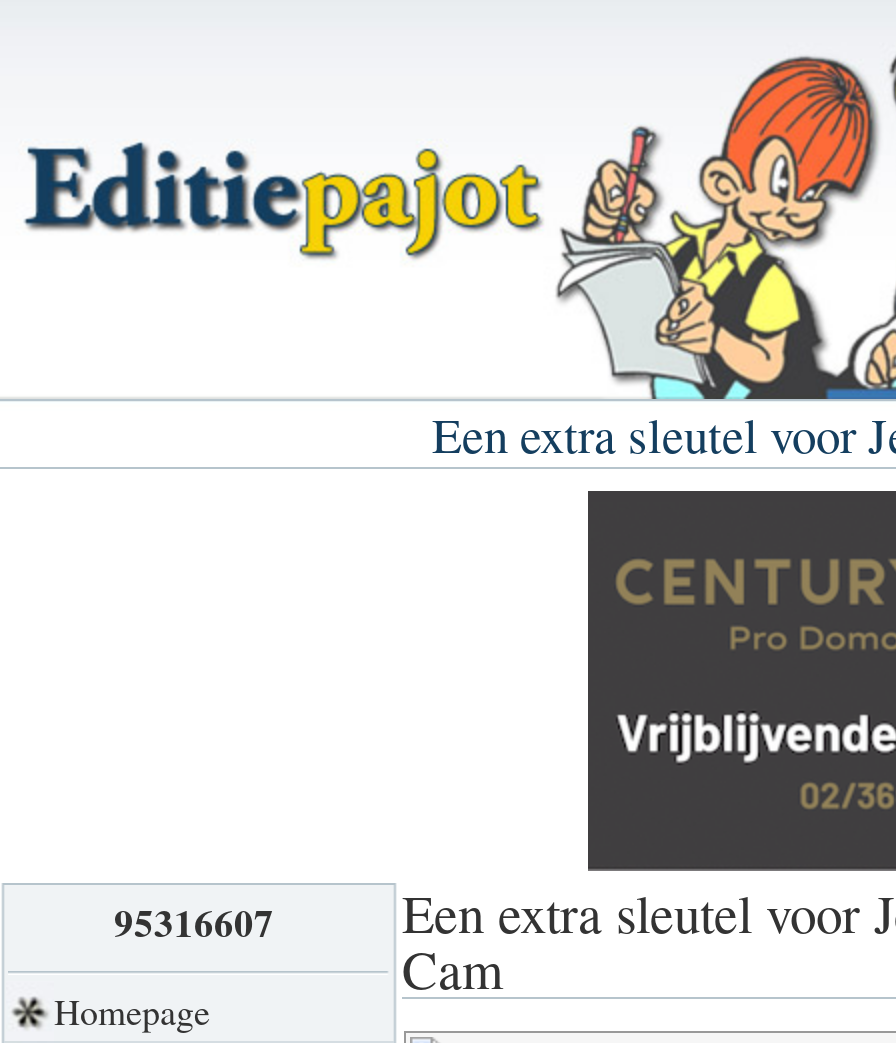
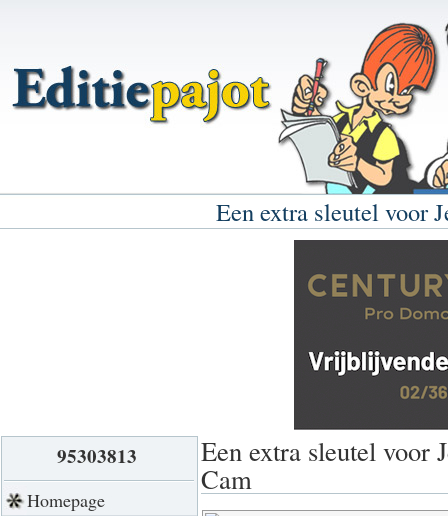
- 95316607
+ 95303813
